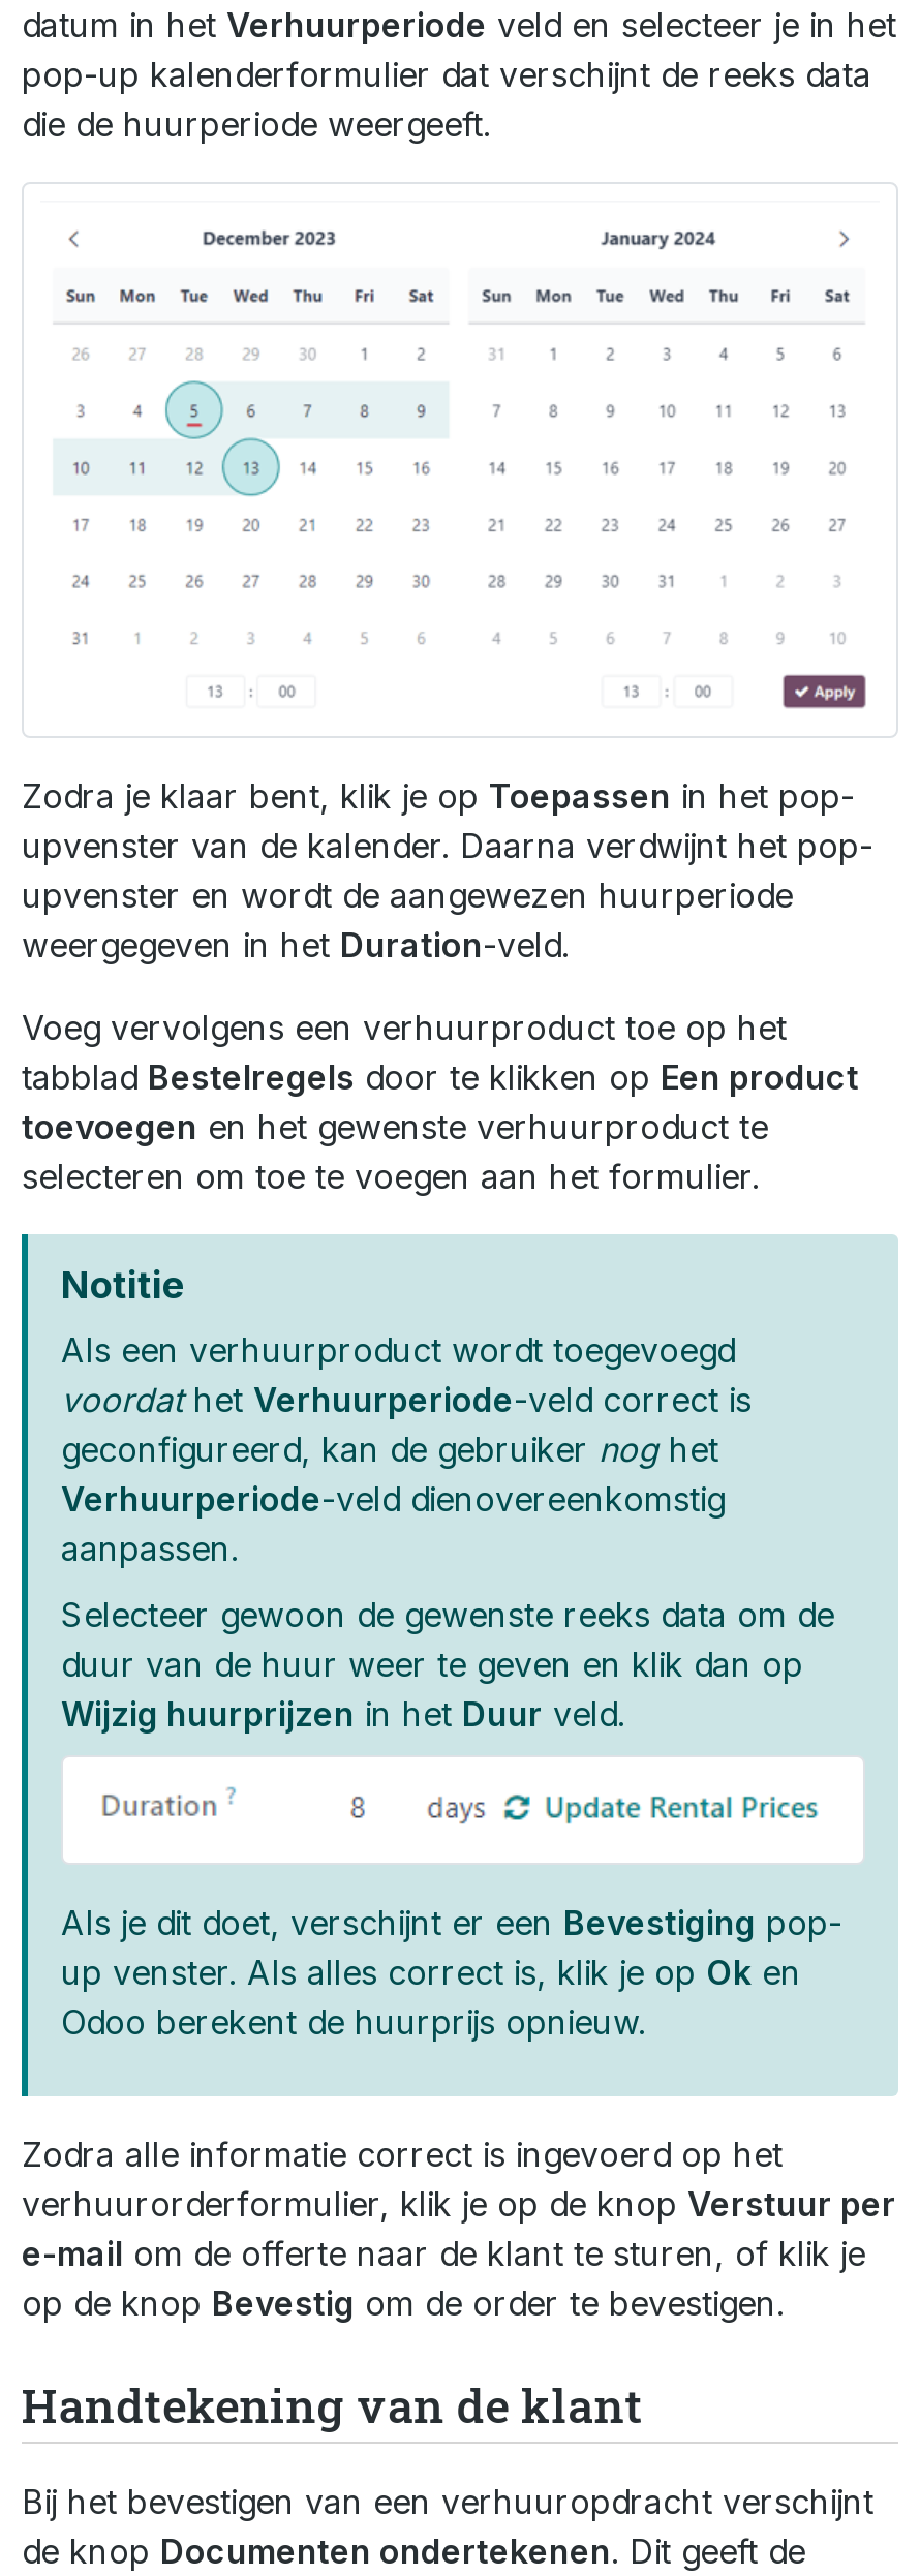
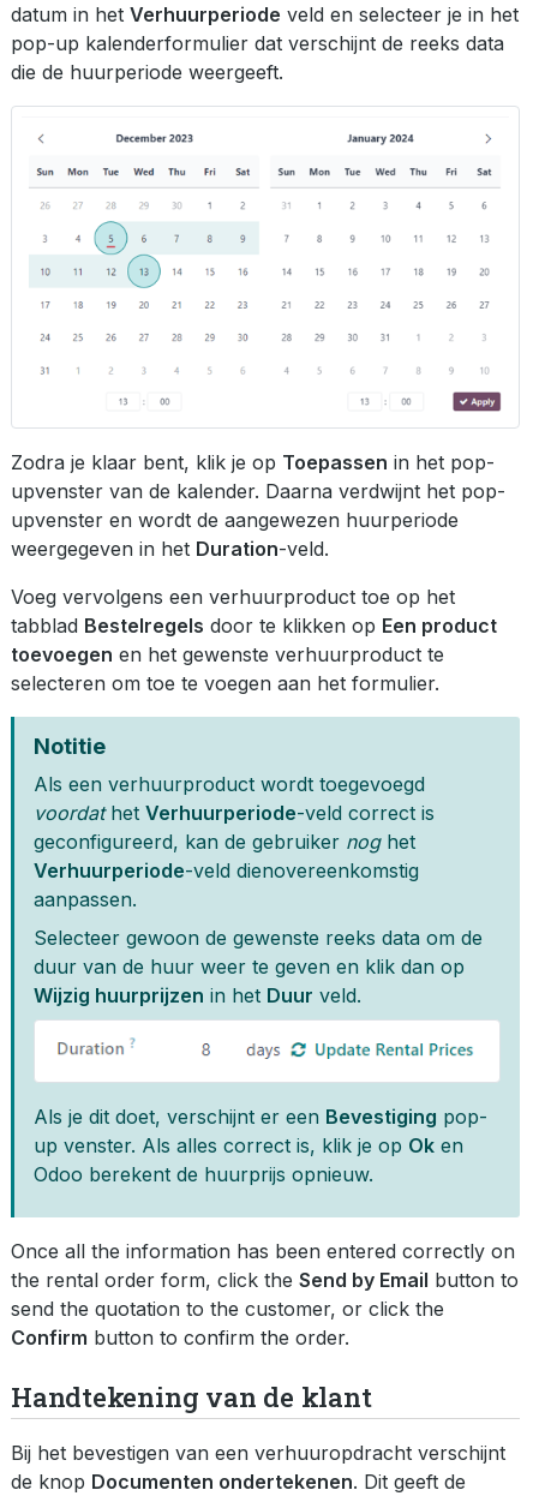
- Zodra alle informatie correct is ingevoerd op het
- verhuurorderformulier, klik je op de knop Verstuur per
- e-mail om de offerte naar de klant te sturen, of klik je
- op de knop Bevestig om de order te bevestigen.
+ Once all the information has been entered correctly on
+ the rental order form, click the Send by Email button to
+ send the quotation to the customer, or click the
+ Confirm button to confirm the order.
